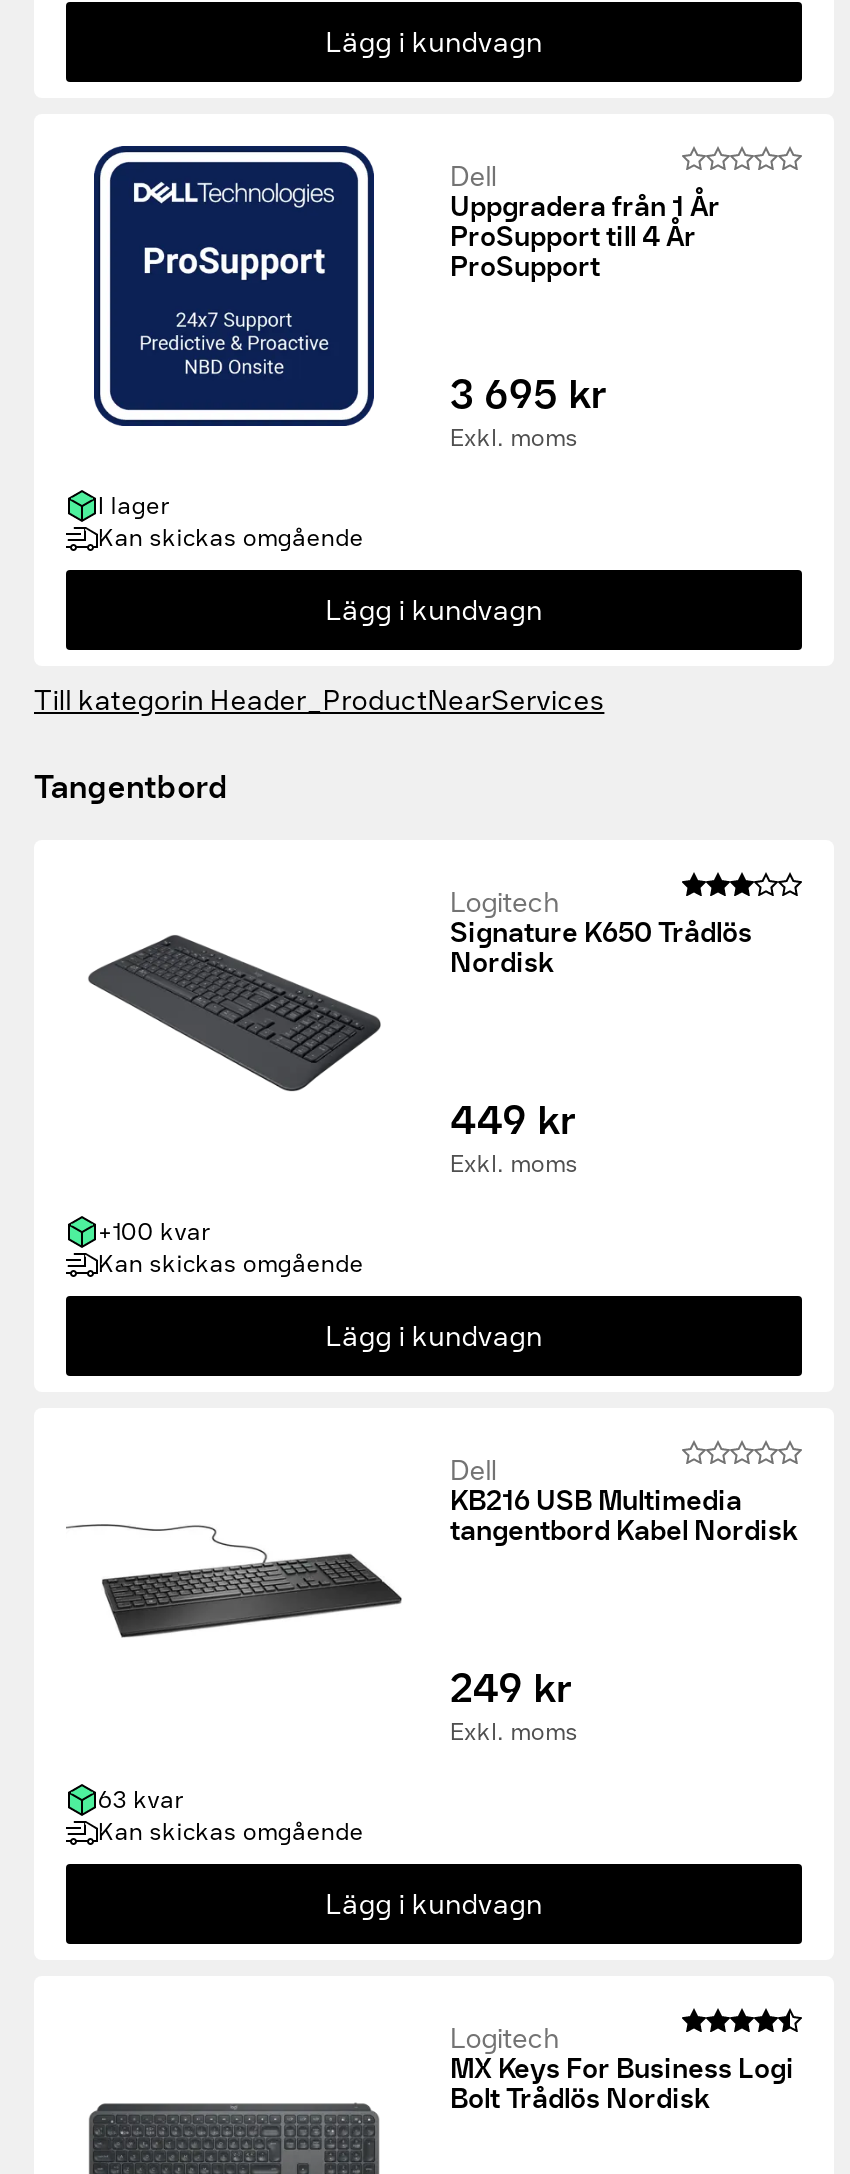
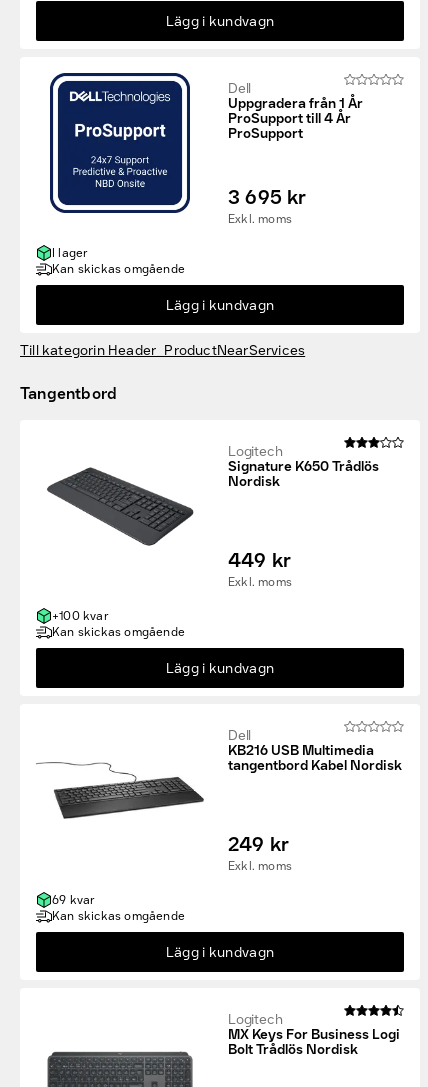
- 63 kvar
+ 69 kvar
